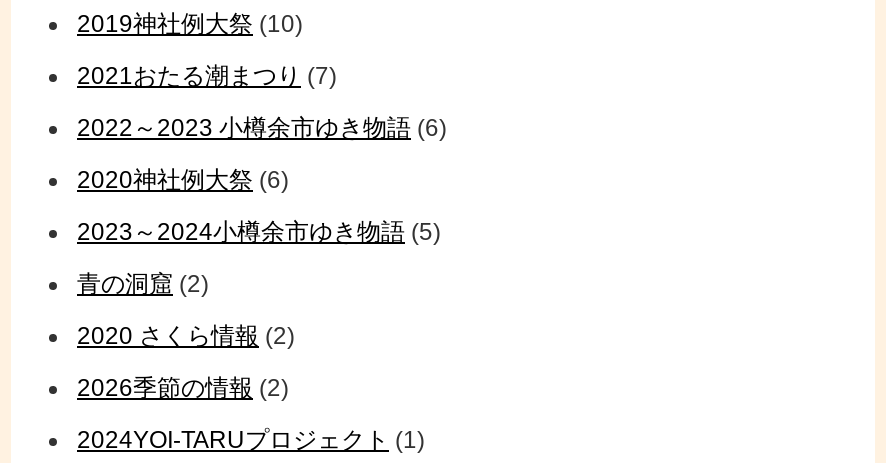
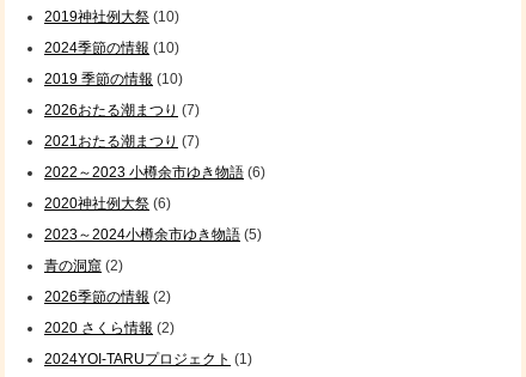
+ 2024季節の情報(10)
+ 2019 季節の情報(10)
+ 2026おたる潮まつり(7)

- 2020 さくら情報(2)

+ 2020 さくら情報(2)
